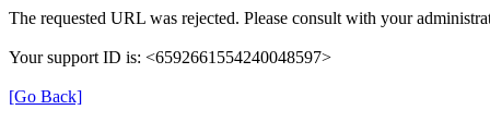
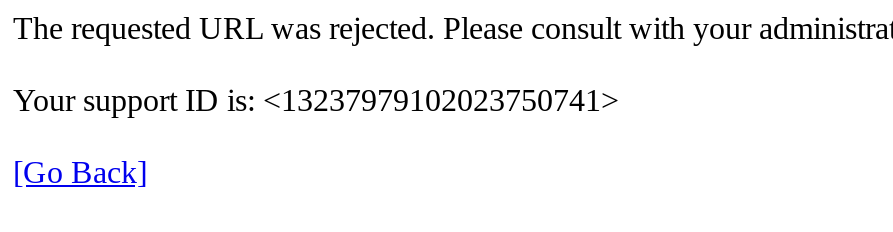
- Your support ID is: <6592661554240048597>
+ Your support ID is: <13237979102023750741>
